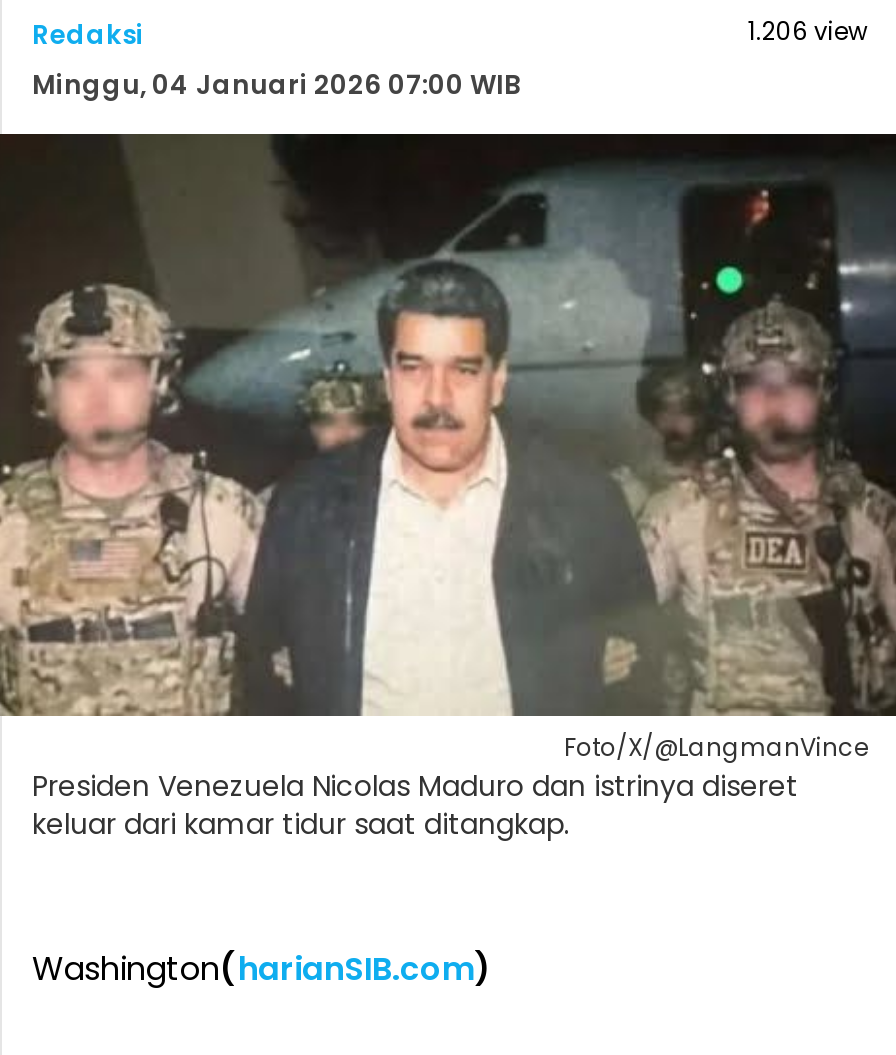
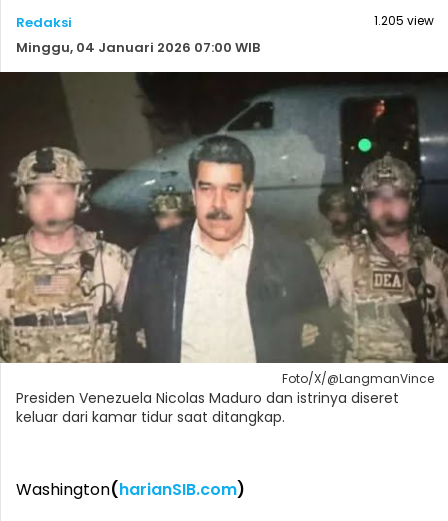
- 1.206 view
+ 1.205 view
